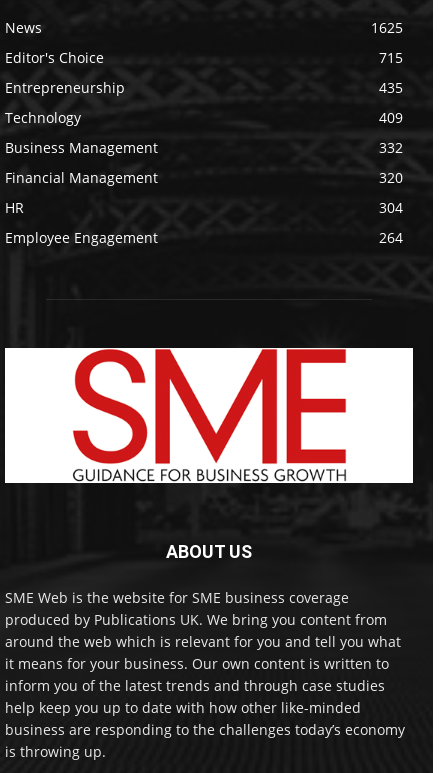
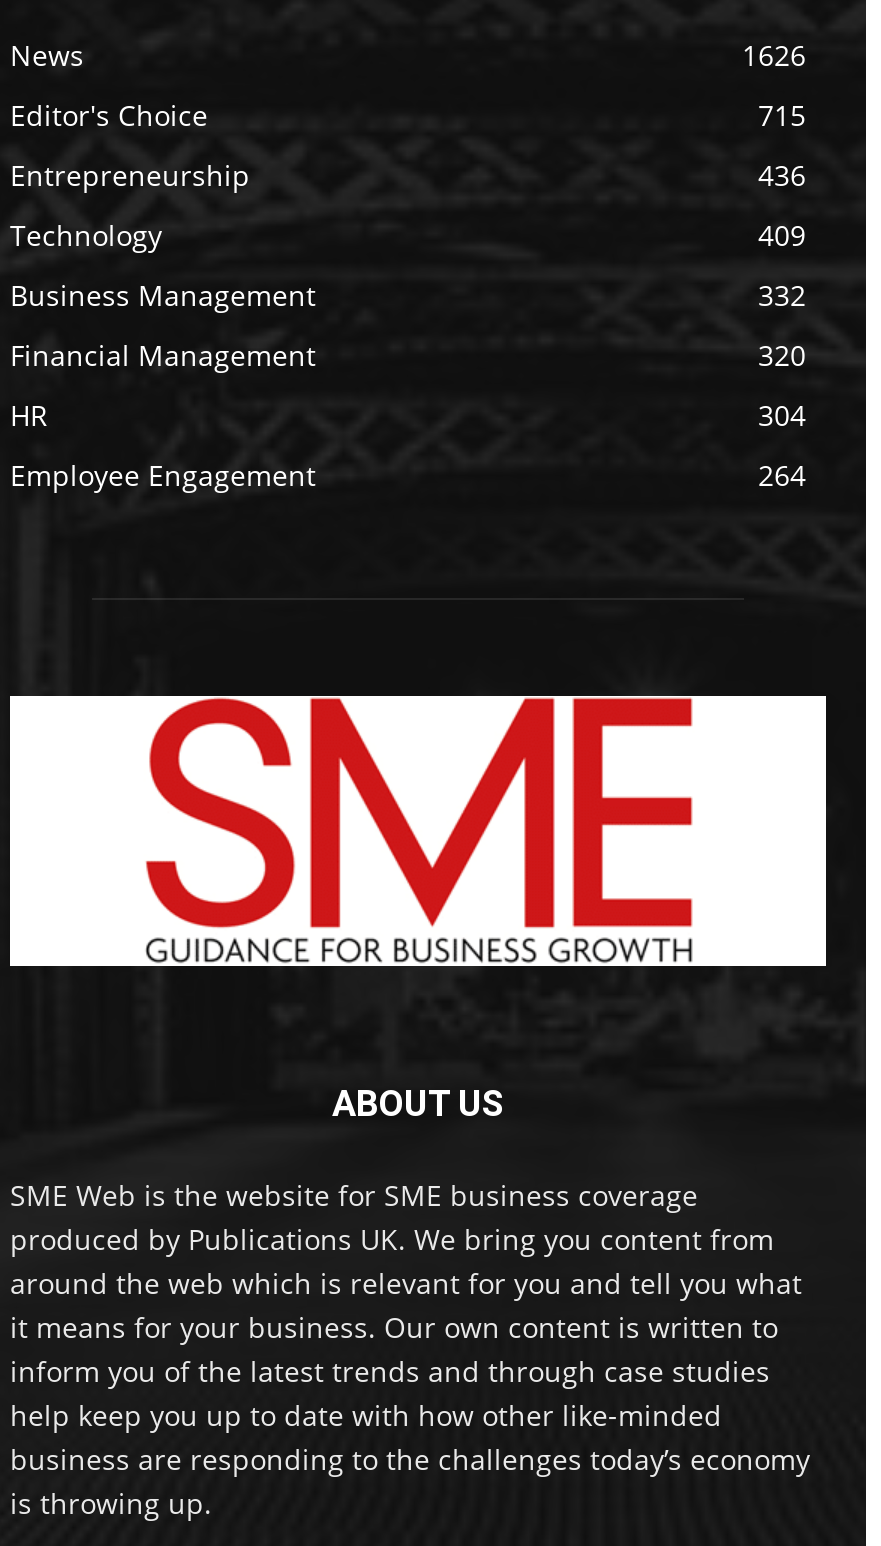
- 1625
+ 1626

- 435
+ 436
